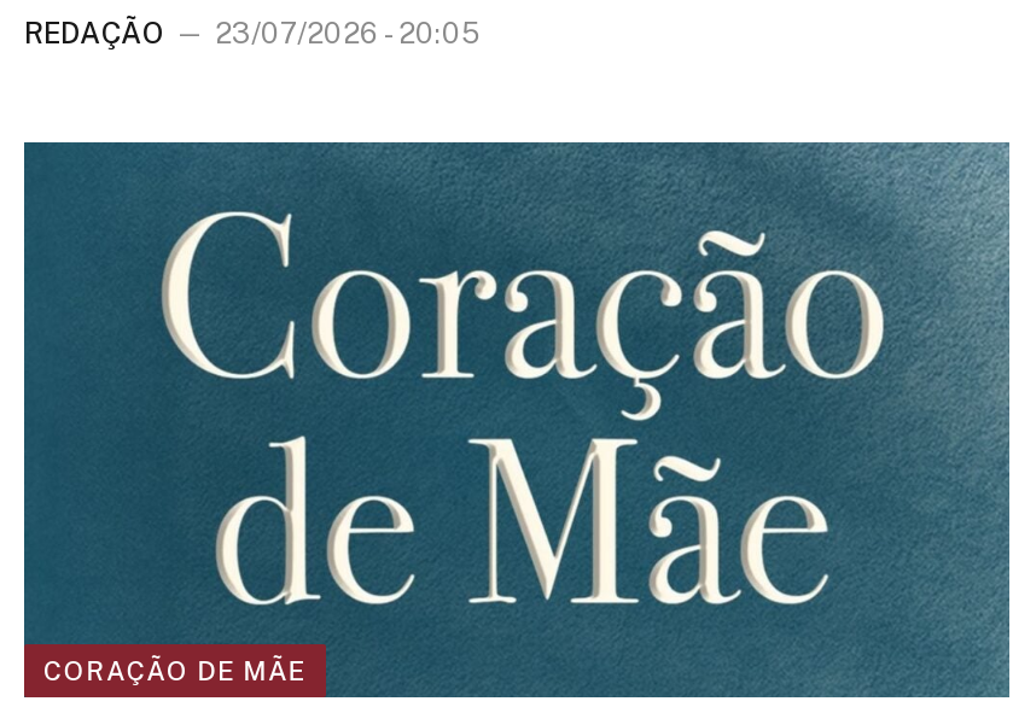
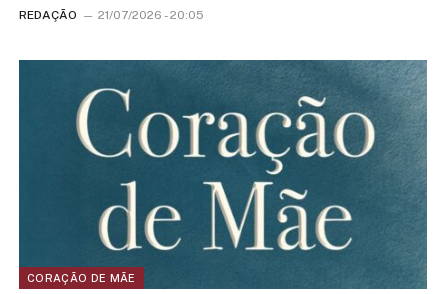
- REDAÇÃO 23/07/2026 - 20:05
+ REDAÇÃO 21/07/2026 - 20:05
